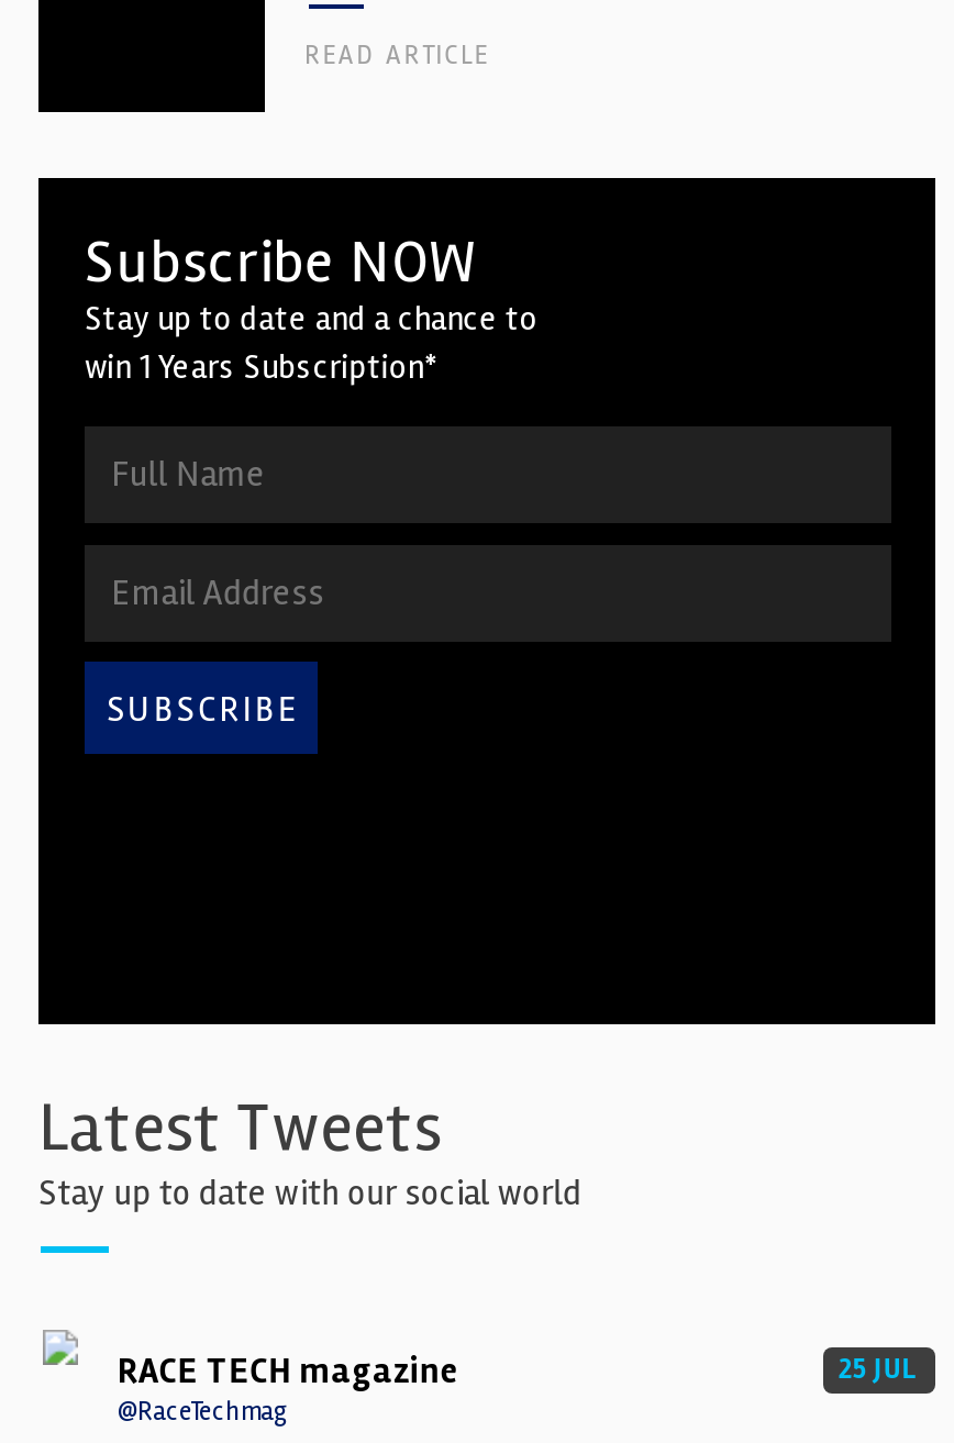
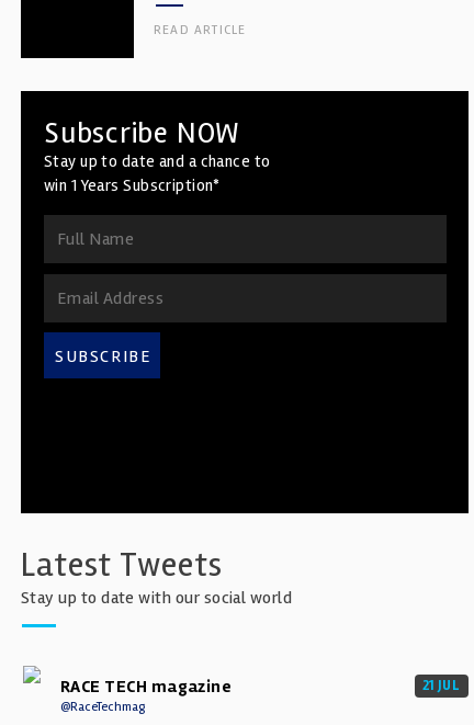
- 25 JUL
+ 21 JUL
